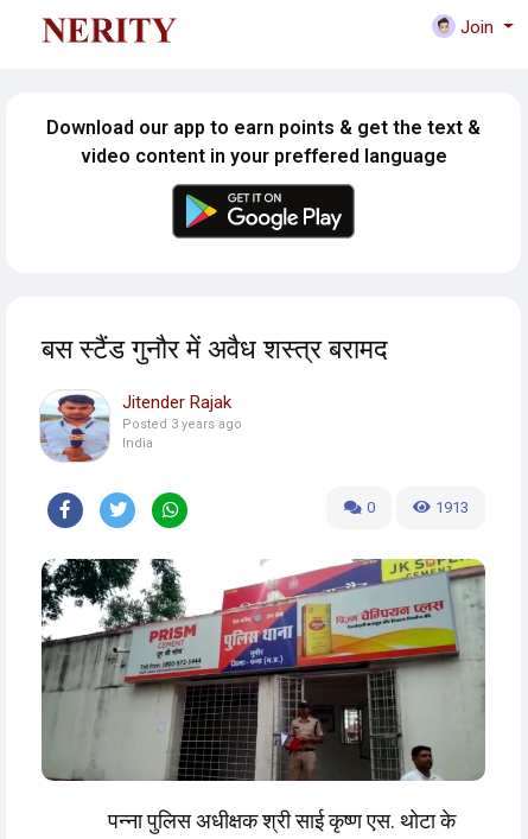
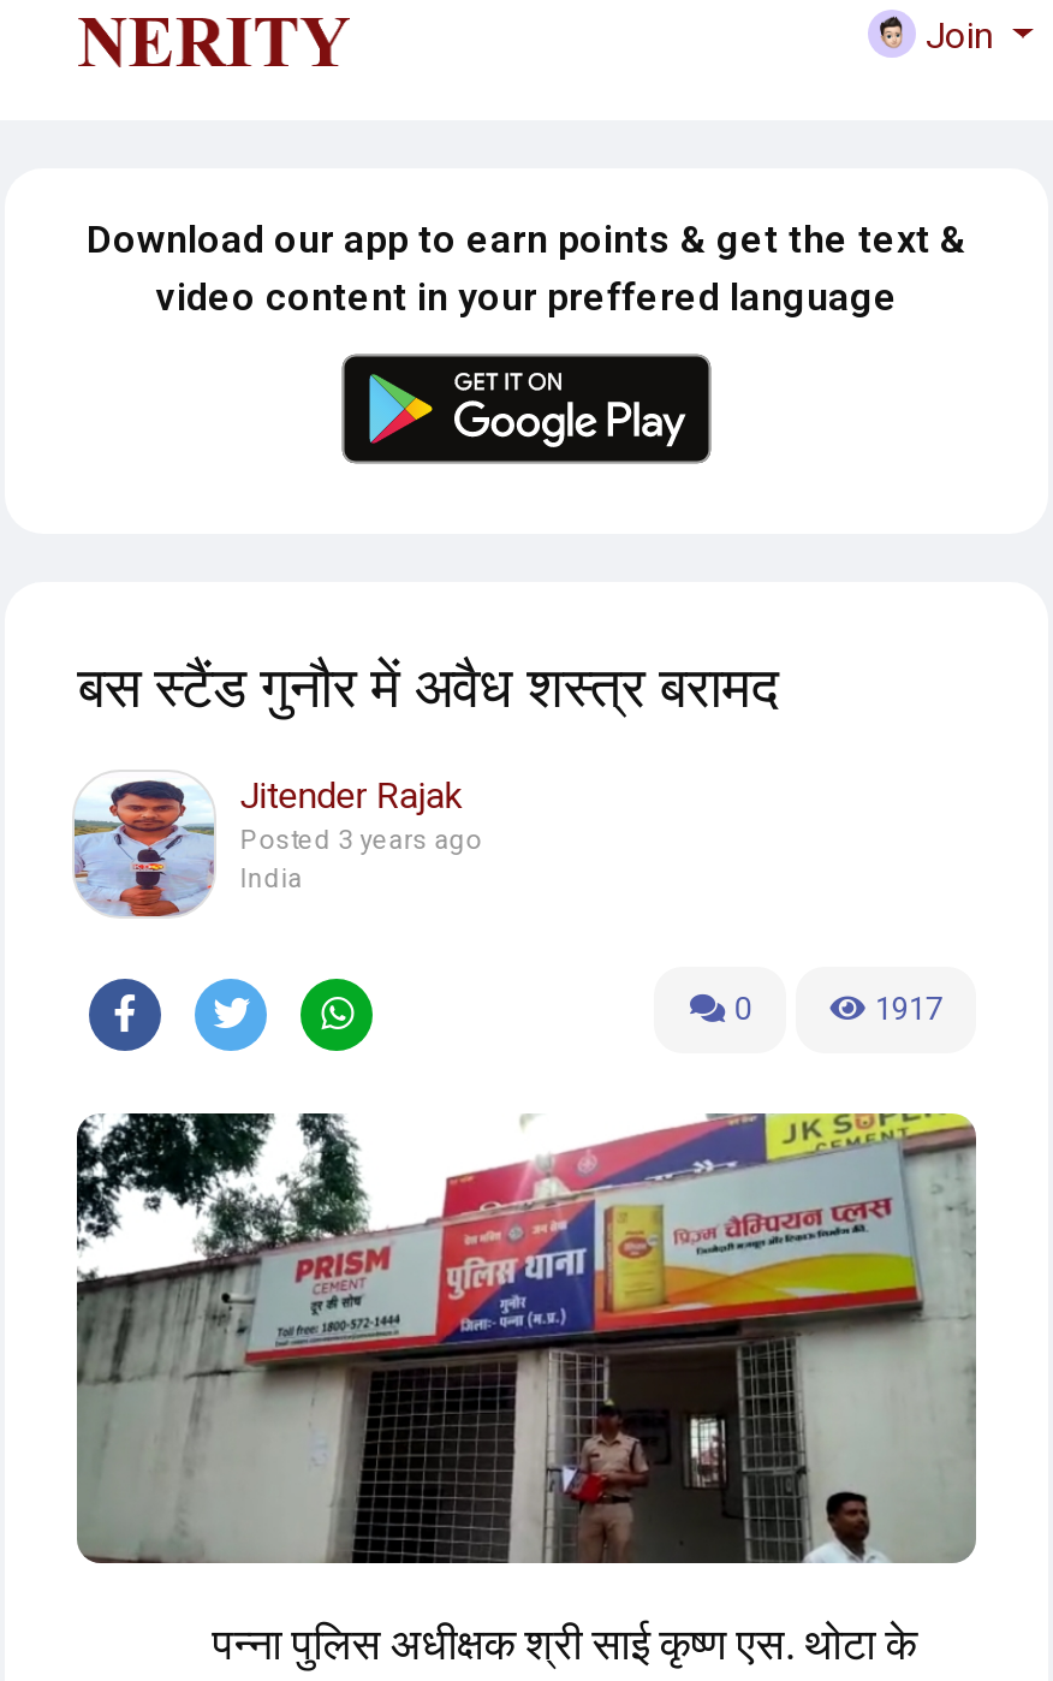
- 1913
+ 1917
